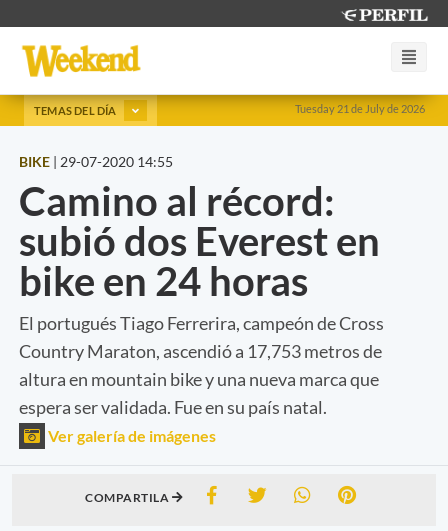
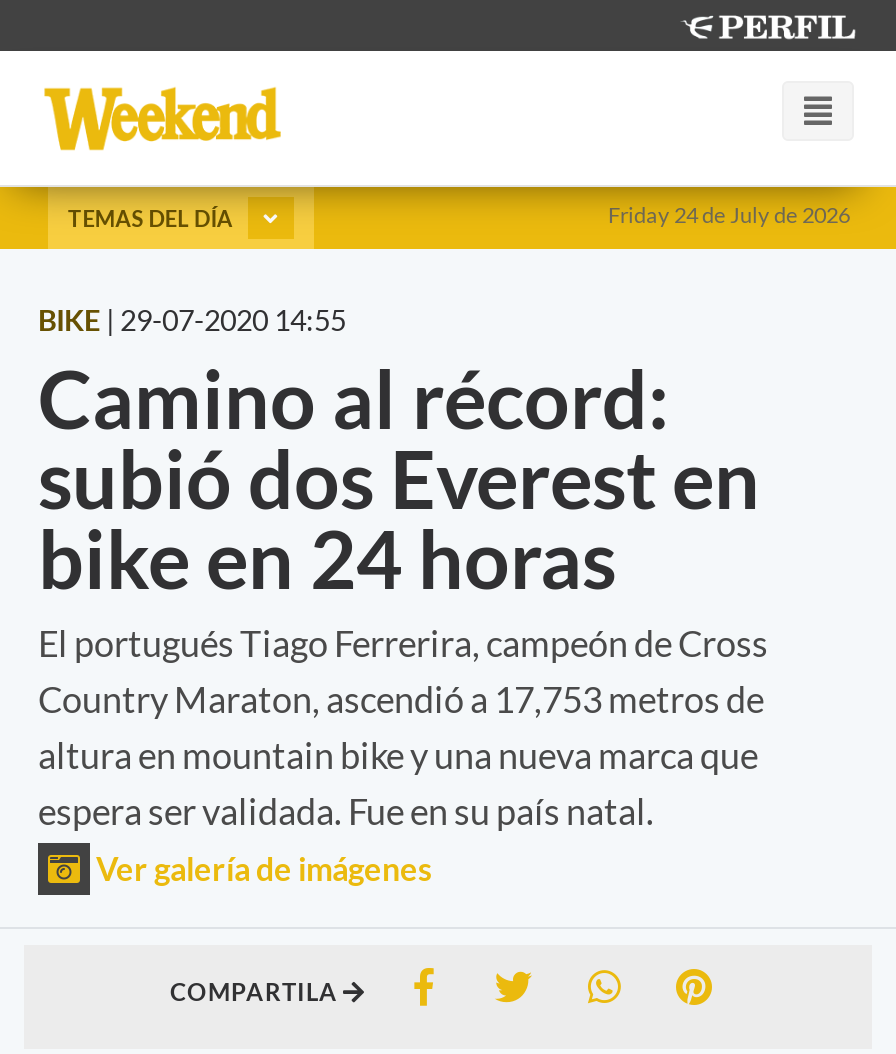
- Tuesday 21 de July de 2026
+ Friday 24 de July de 2026
